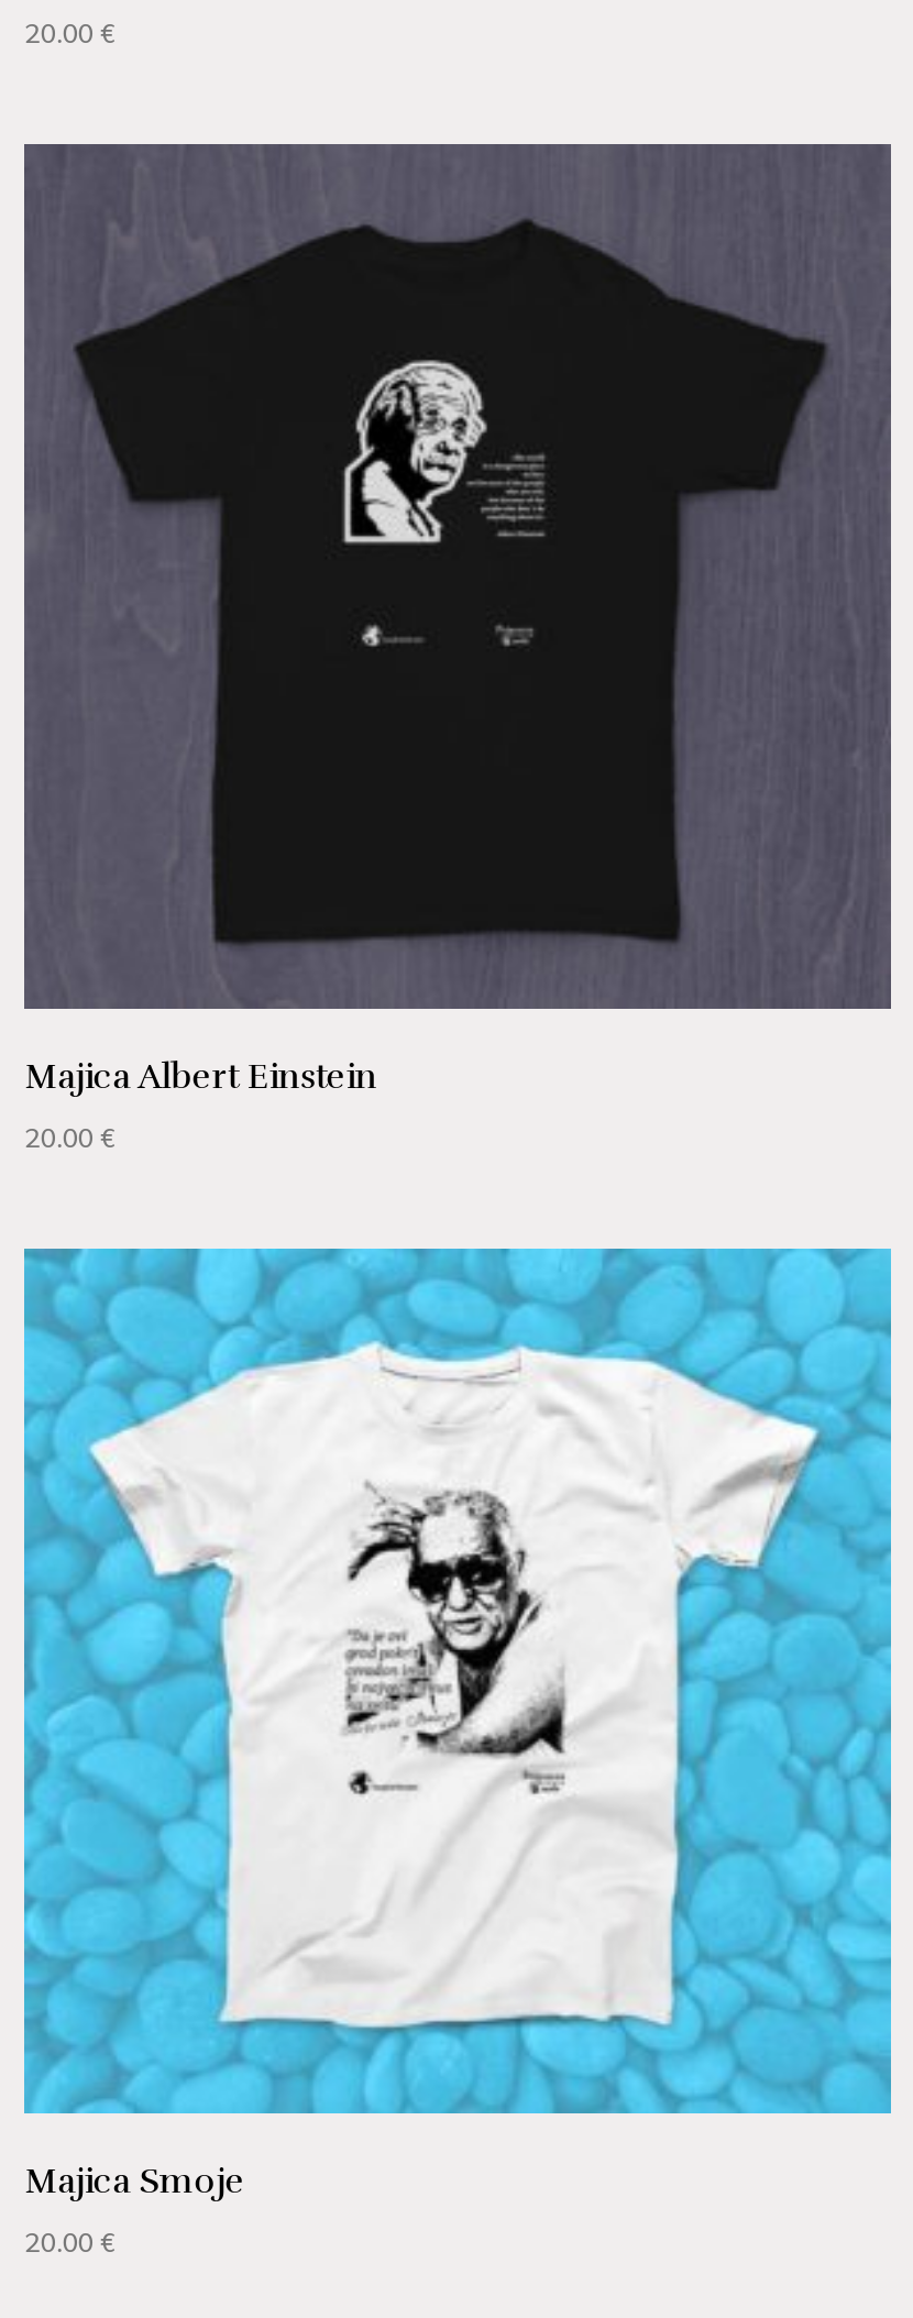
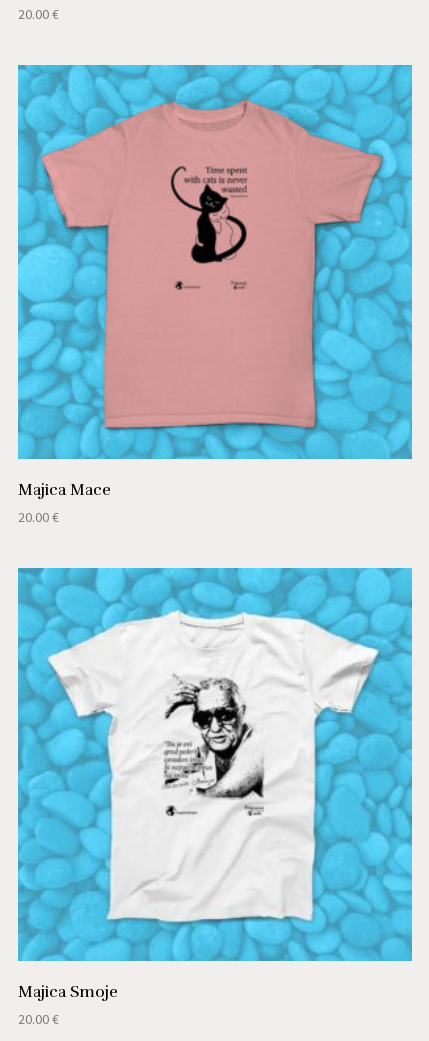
- [image]
- Majica Albert Einstein
+ [image]
+ Majica Mace
